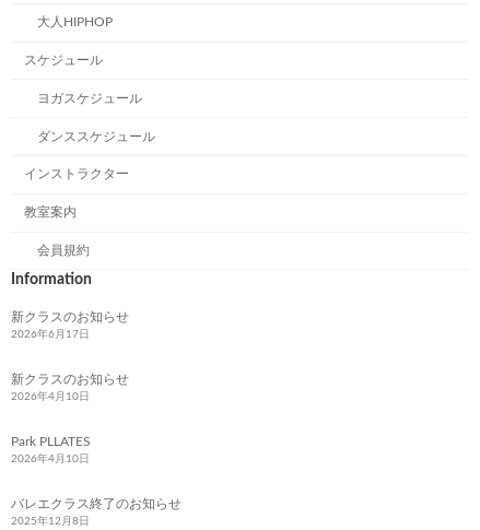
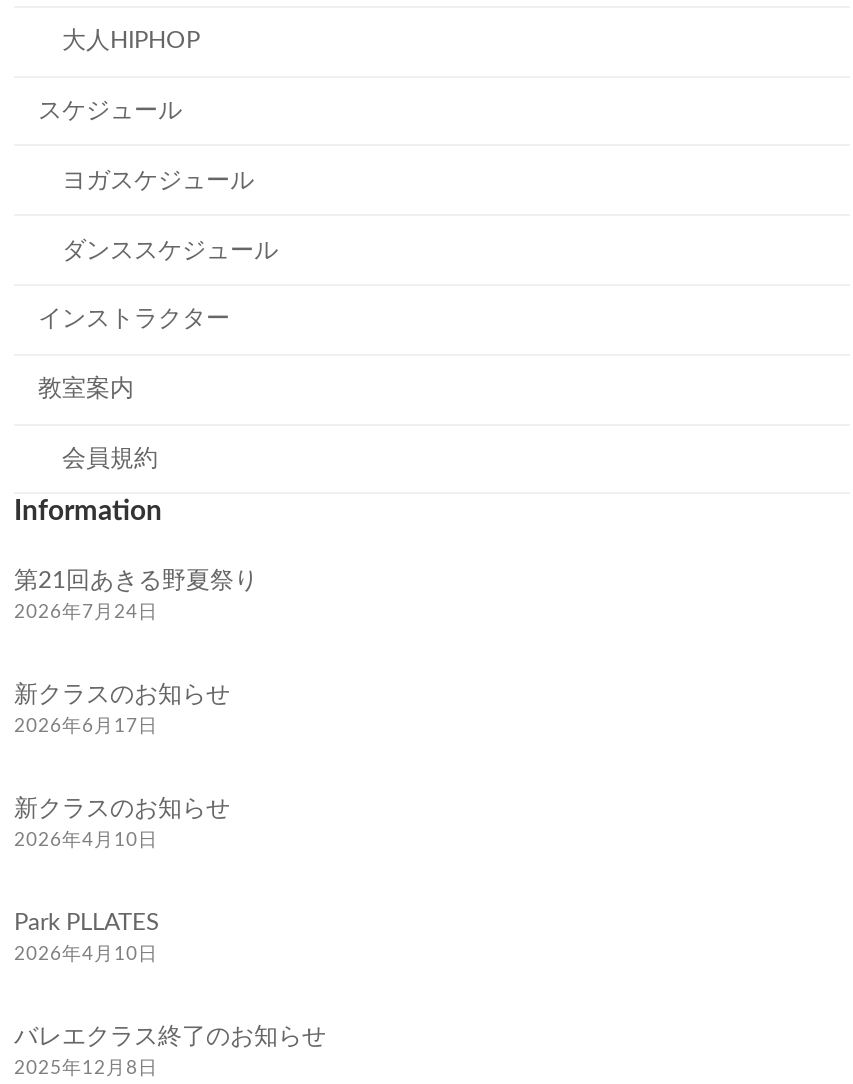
+ 第21回あきる野夏祭り
+ 2026年7月24日
